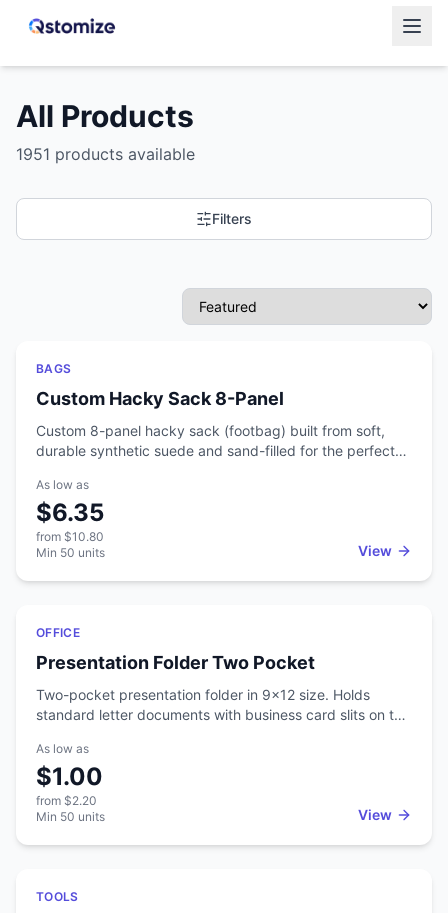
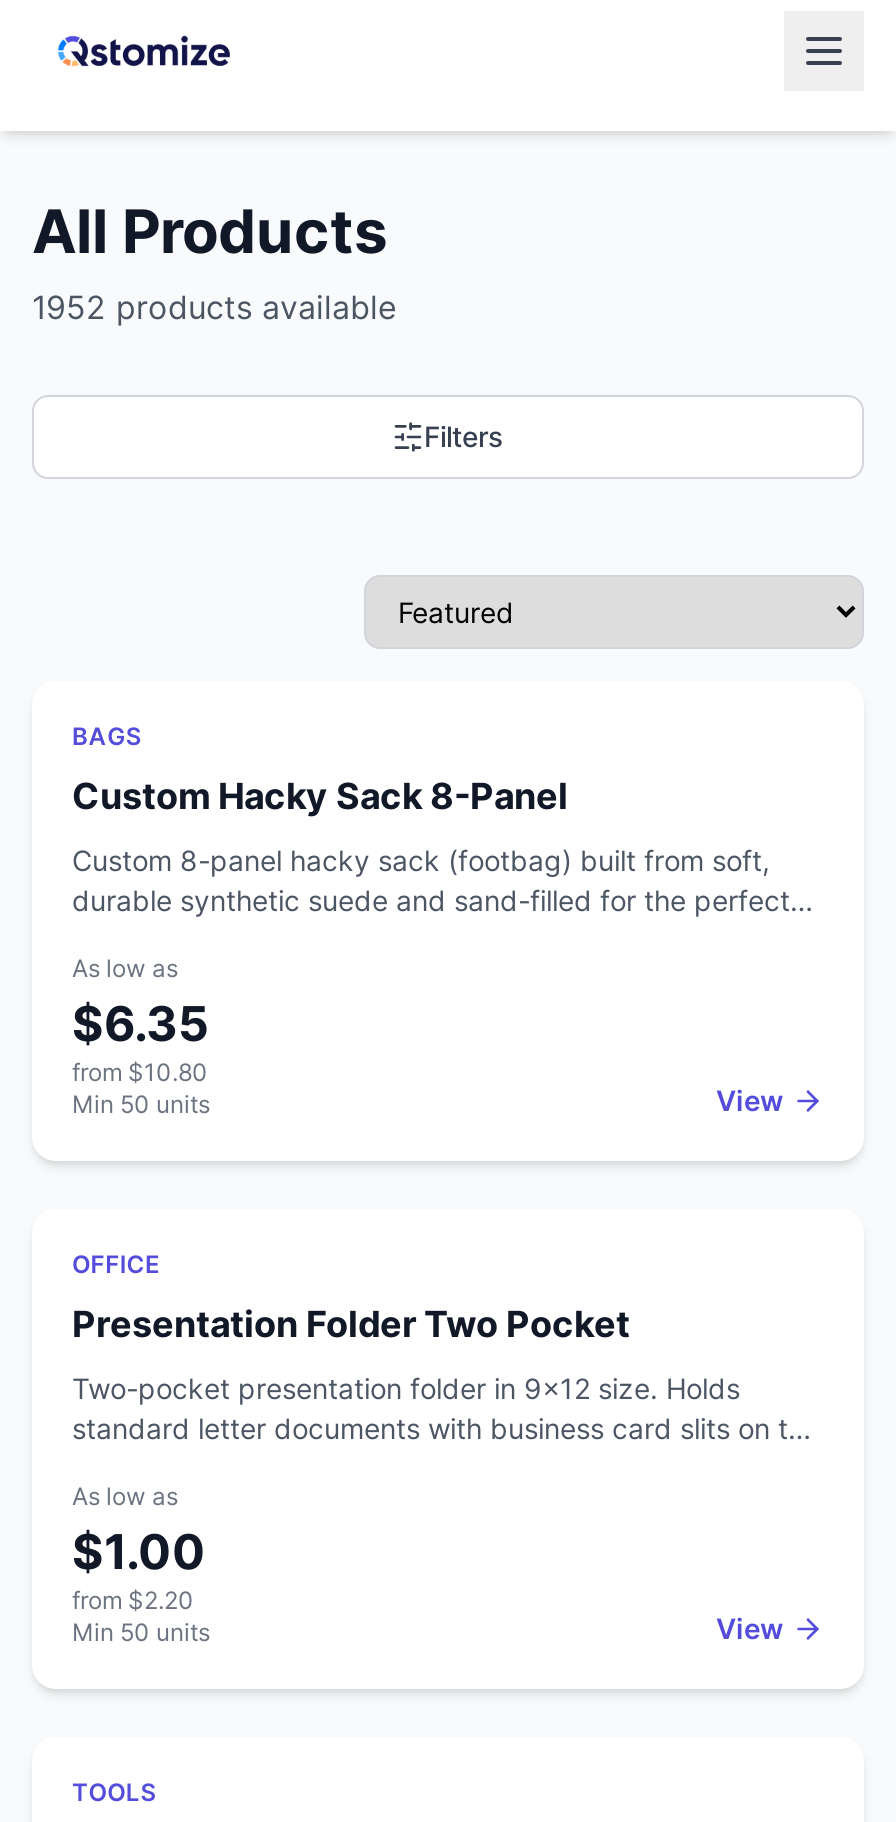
- 1951 products available
+ 1952 products available
